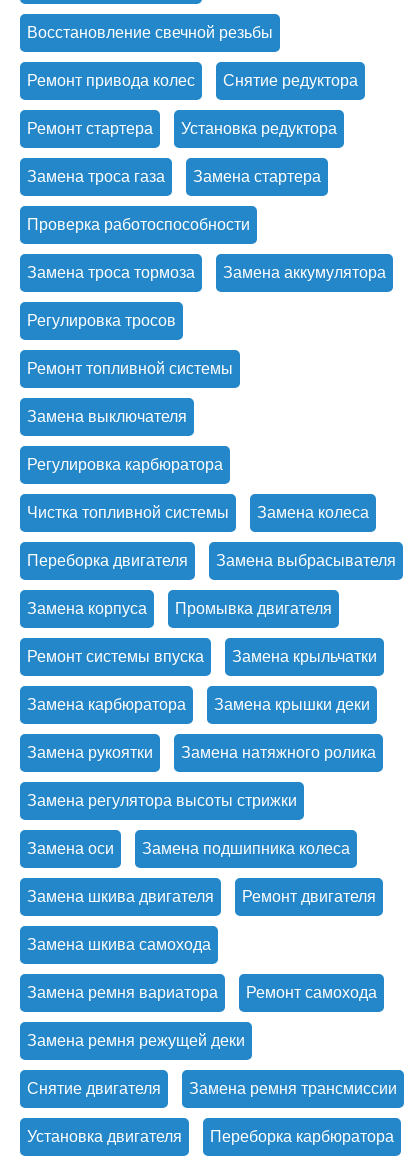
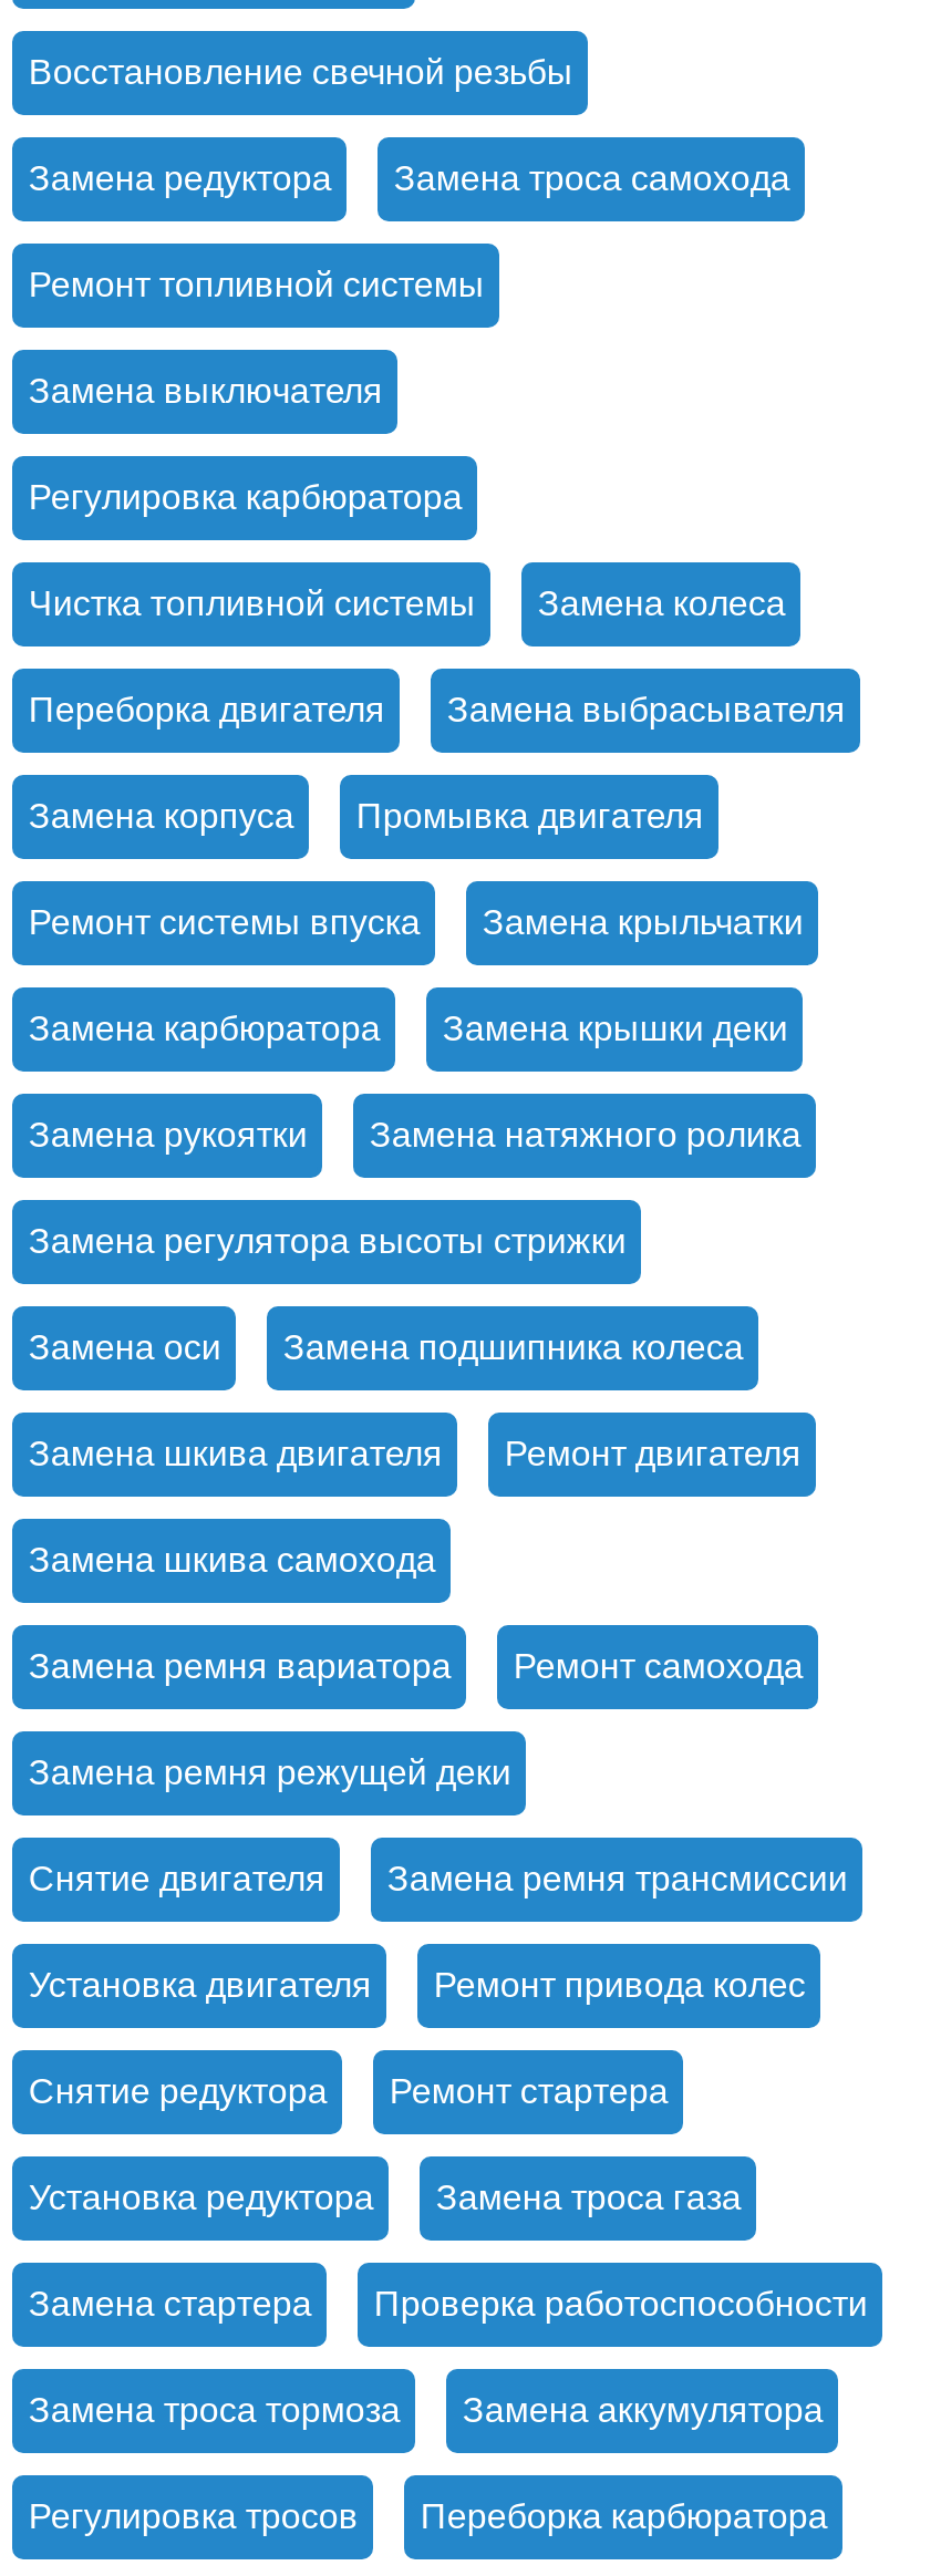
+ Замена редуктора
+ Замена троса самохода

moved down: Ремонт привода колес | Снятие редуктора | Ремонт стартера | ... | Замена аккумулятора | Регулировка тросов

moved up: Ремонт топливной системы | Замена выключателя | Регулировка карбюратора | ... | Замена ремня трансмиссии | Установка двигателя
